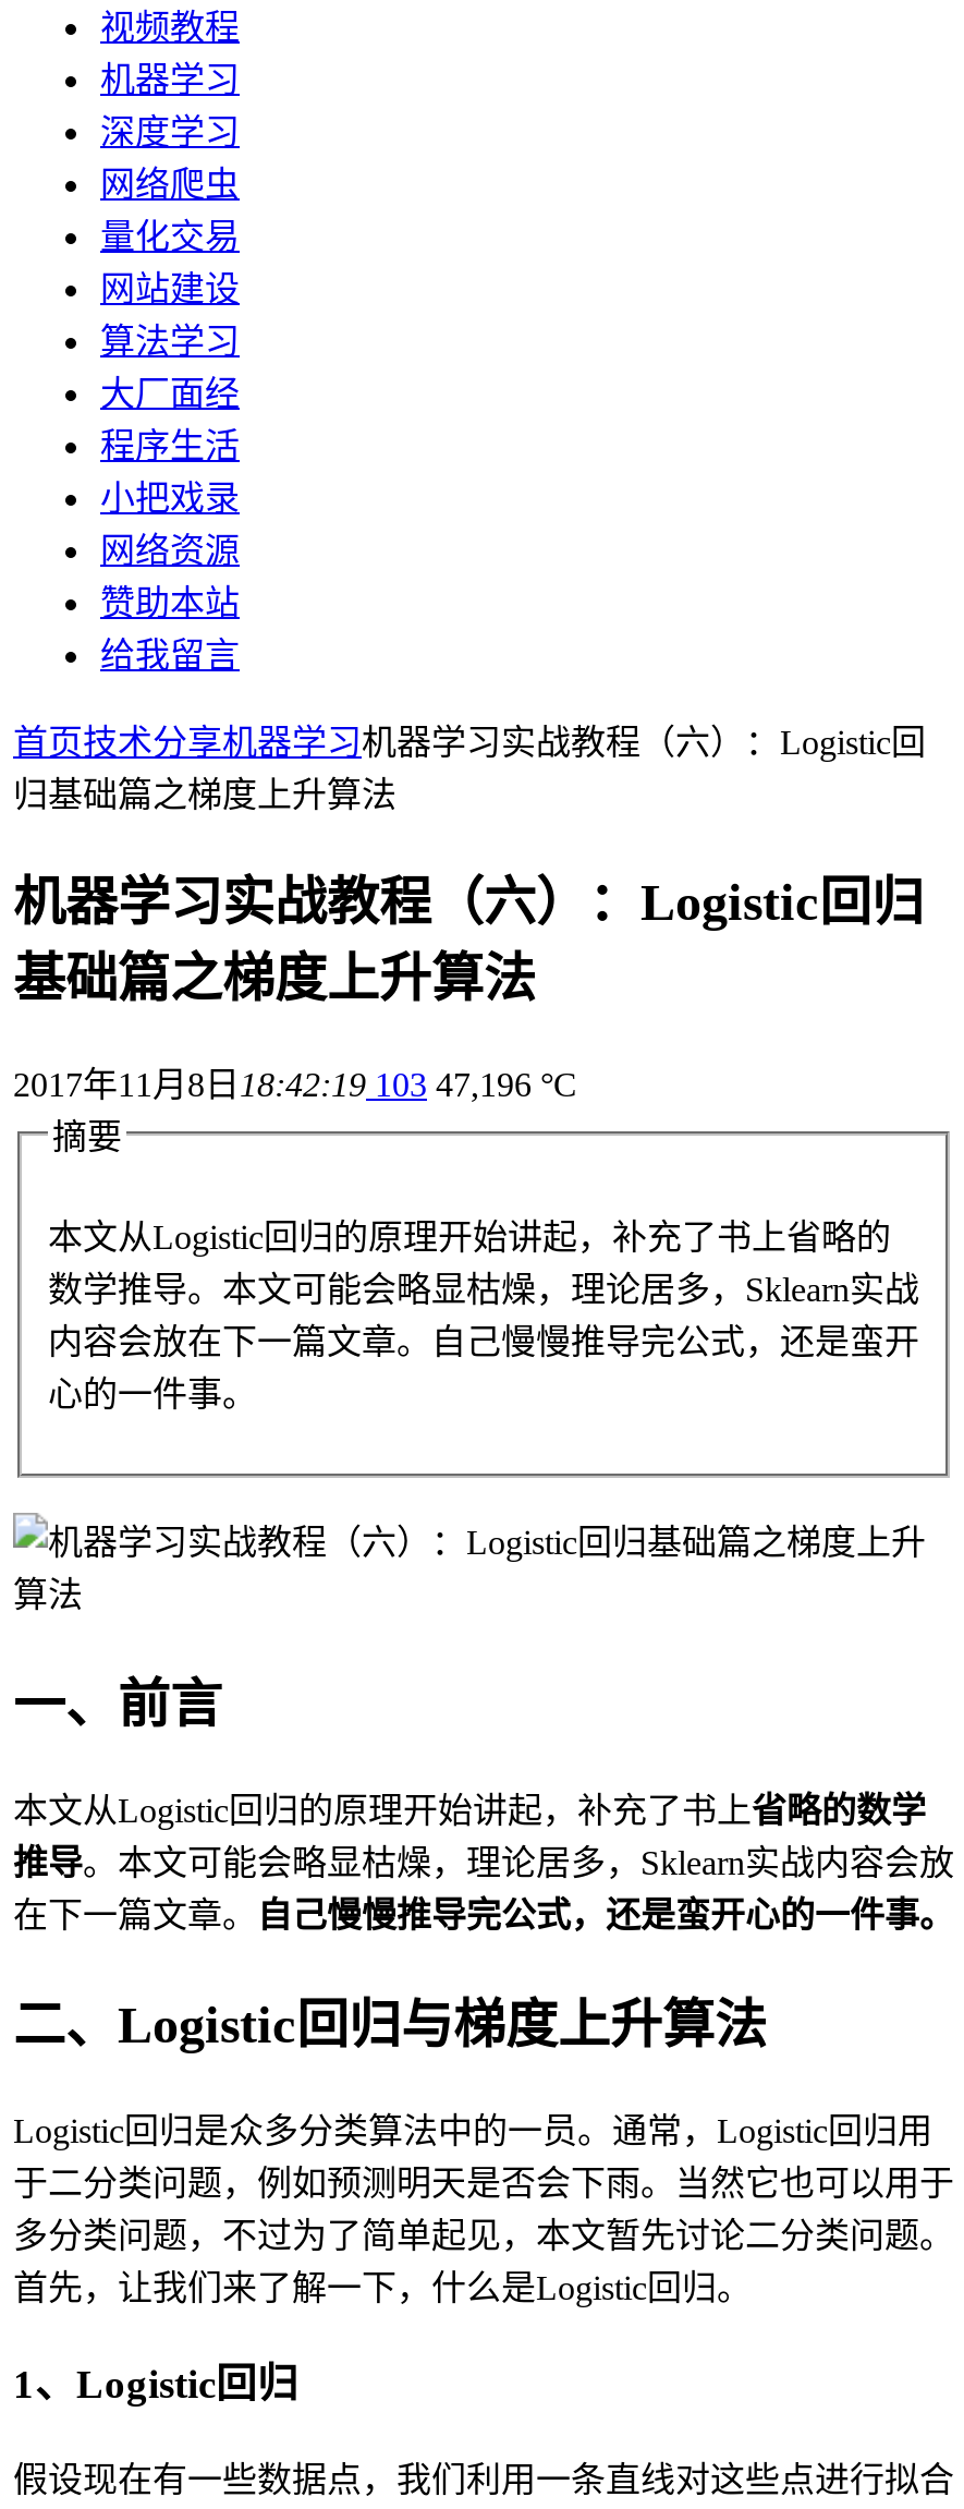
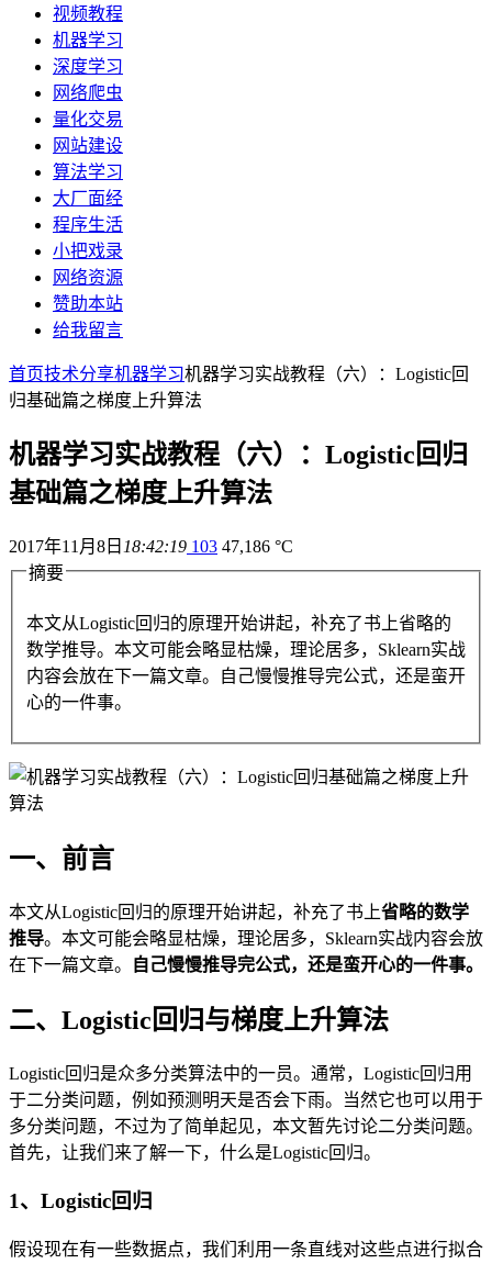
- 2017年11月8日18:42:19 103 47,196 °C
+ 2017年11月8日18:42:19 103 47,186 °C
